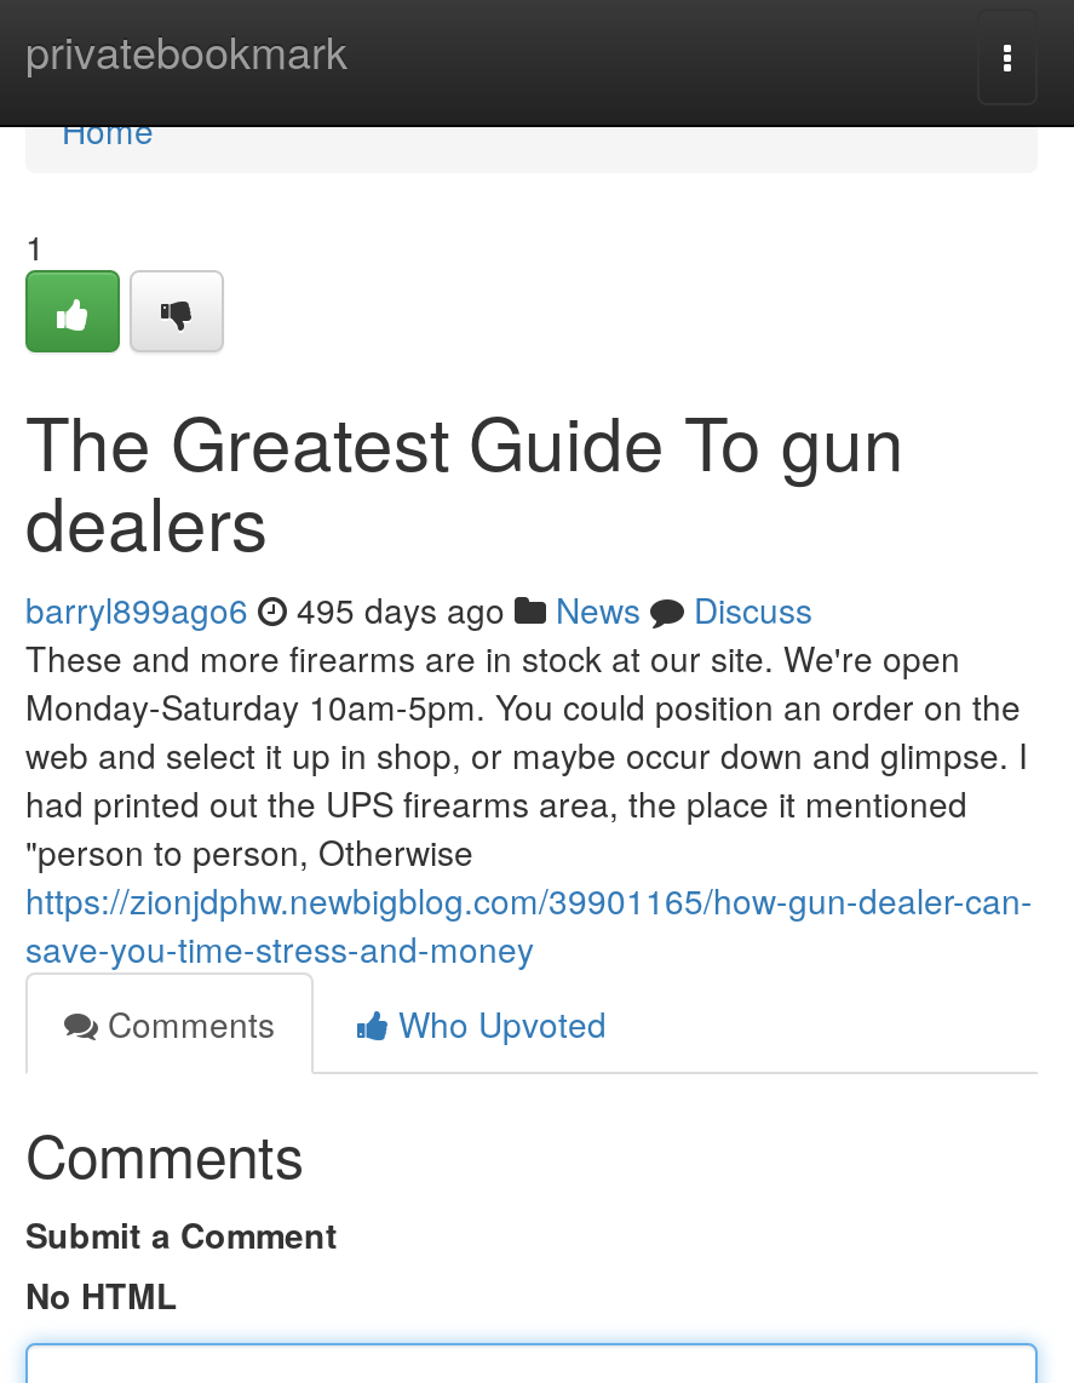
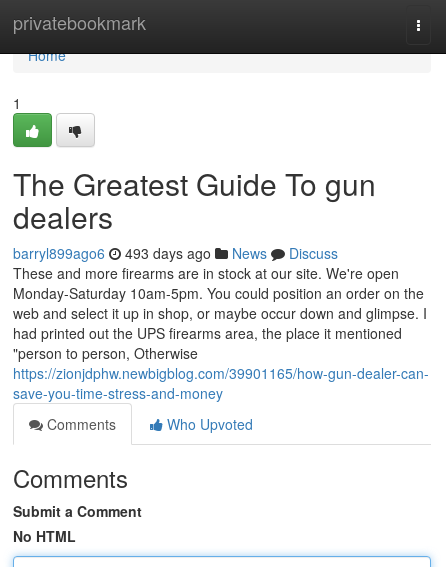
- barryl899ago6 495 days ago News Discuss
+ barryl899ago6 493 days ago News Discuss
